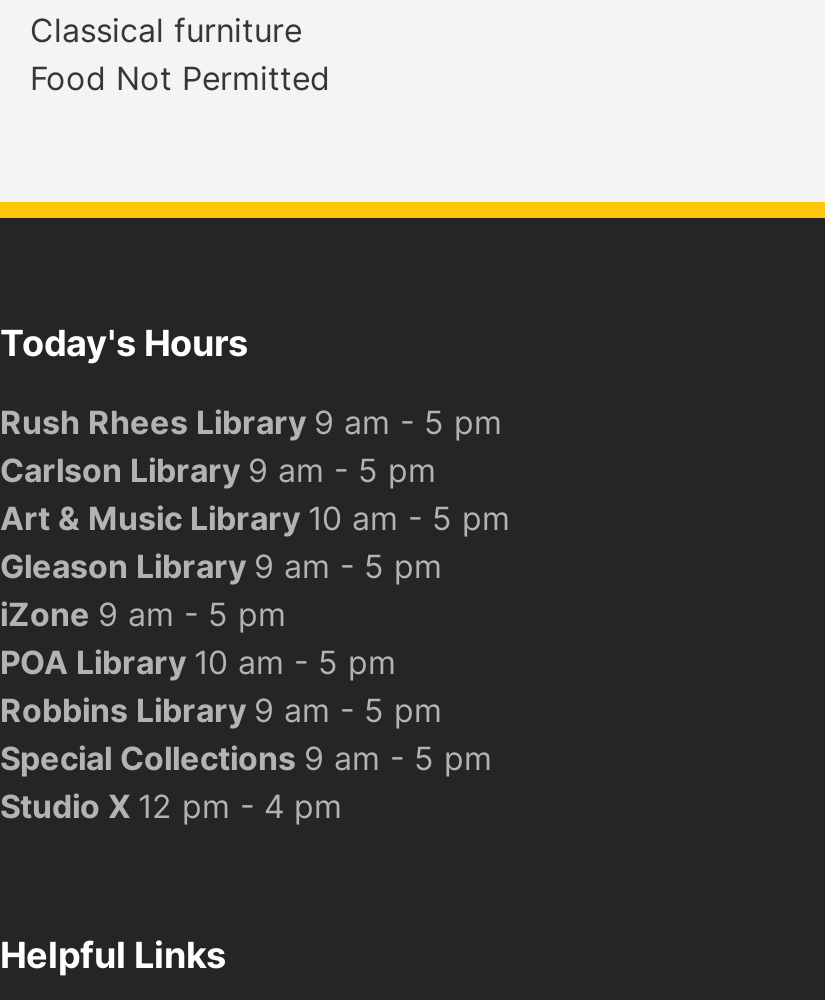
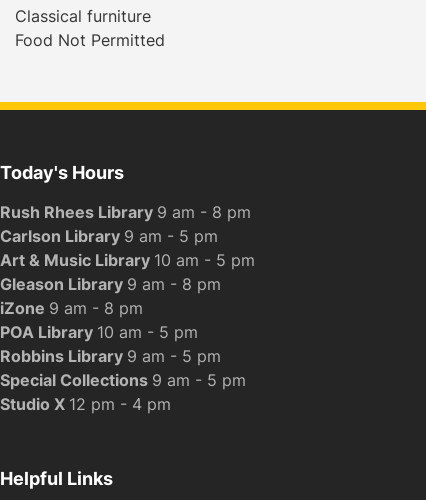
- Rush Rhees Library 9 am - 5 pm
+ Rush Rhees Library 9 am - 8 pm

- Gleason Library 9 am - 5 pm
+ Gleason Library 9 am - 8 pm

- iZone 9 am - 5 pm
+ iZone 9 am - 8 pm
